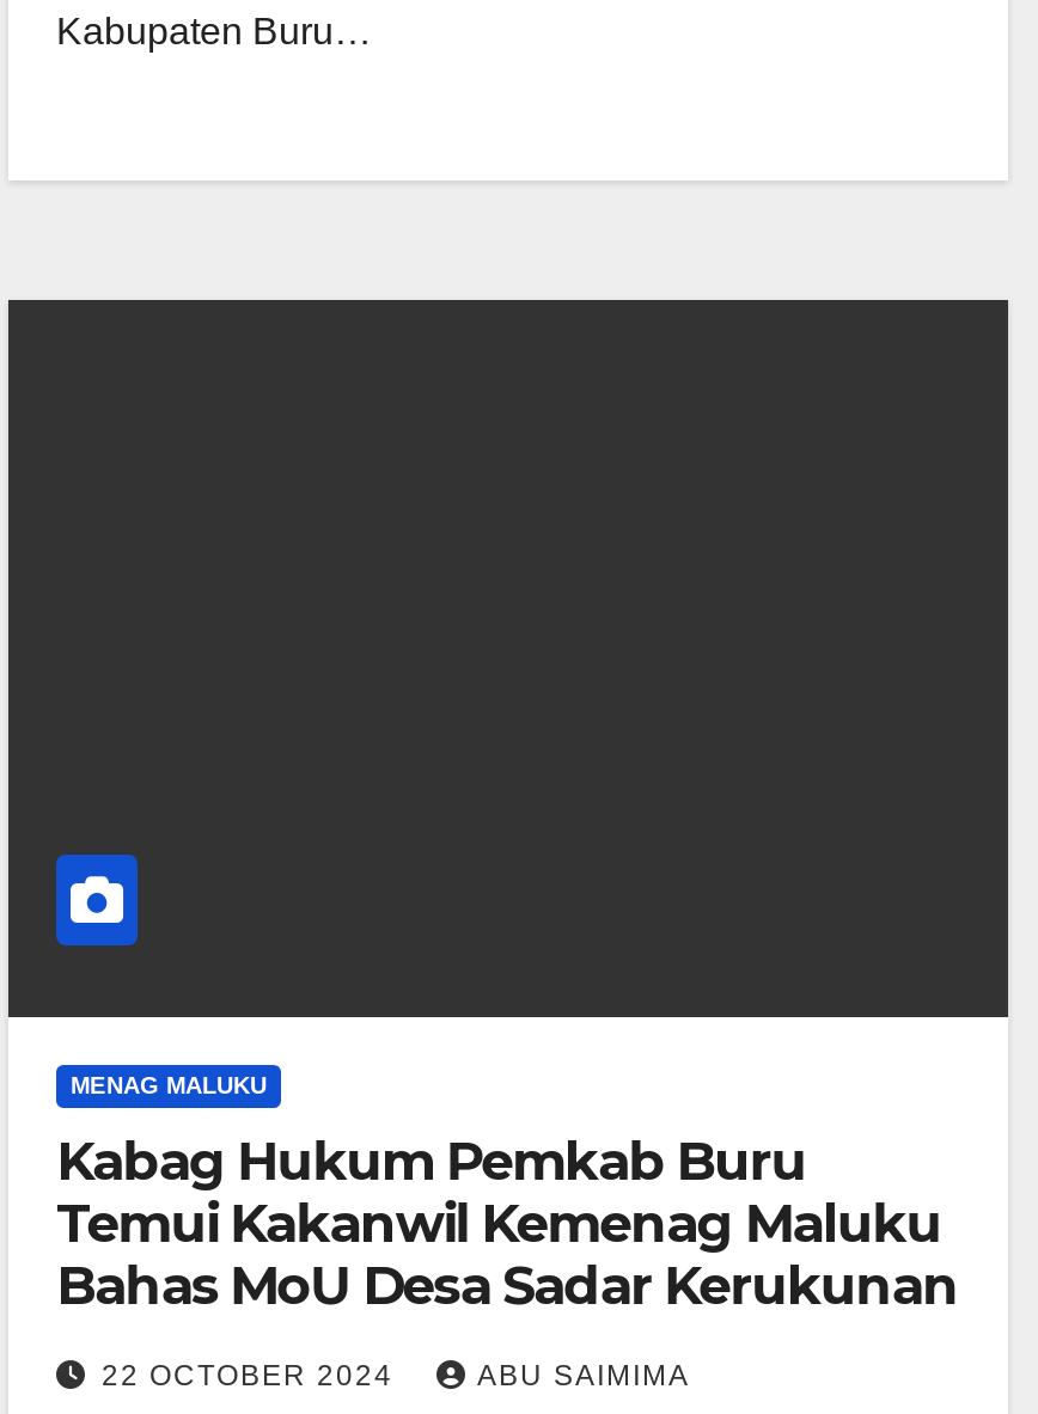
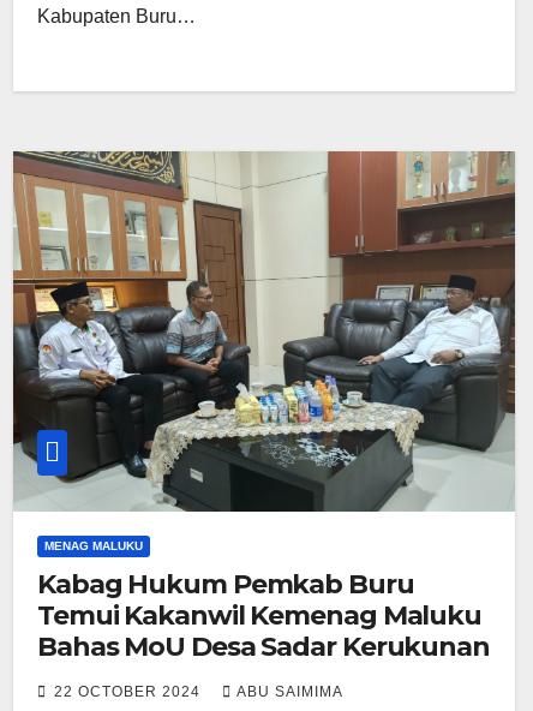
+ [image]
